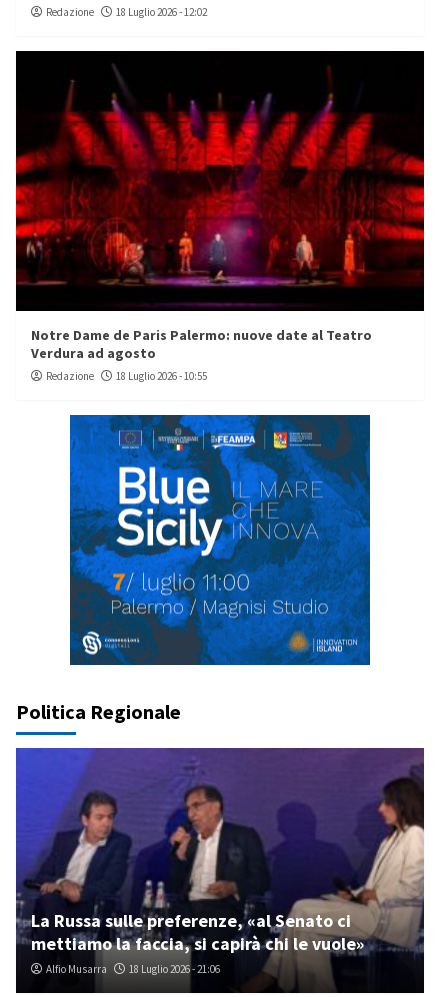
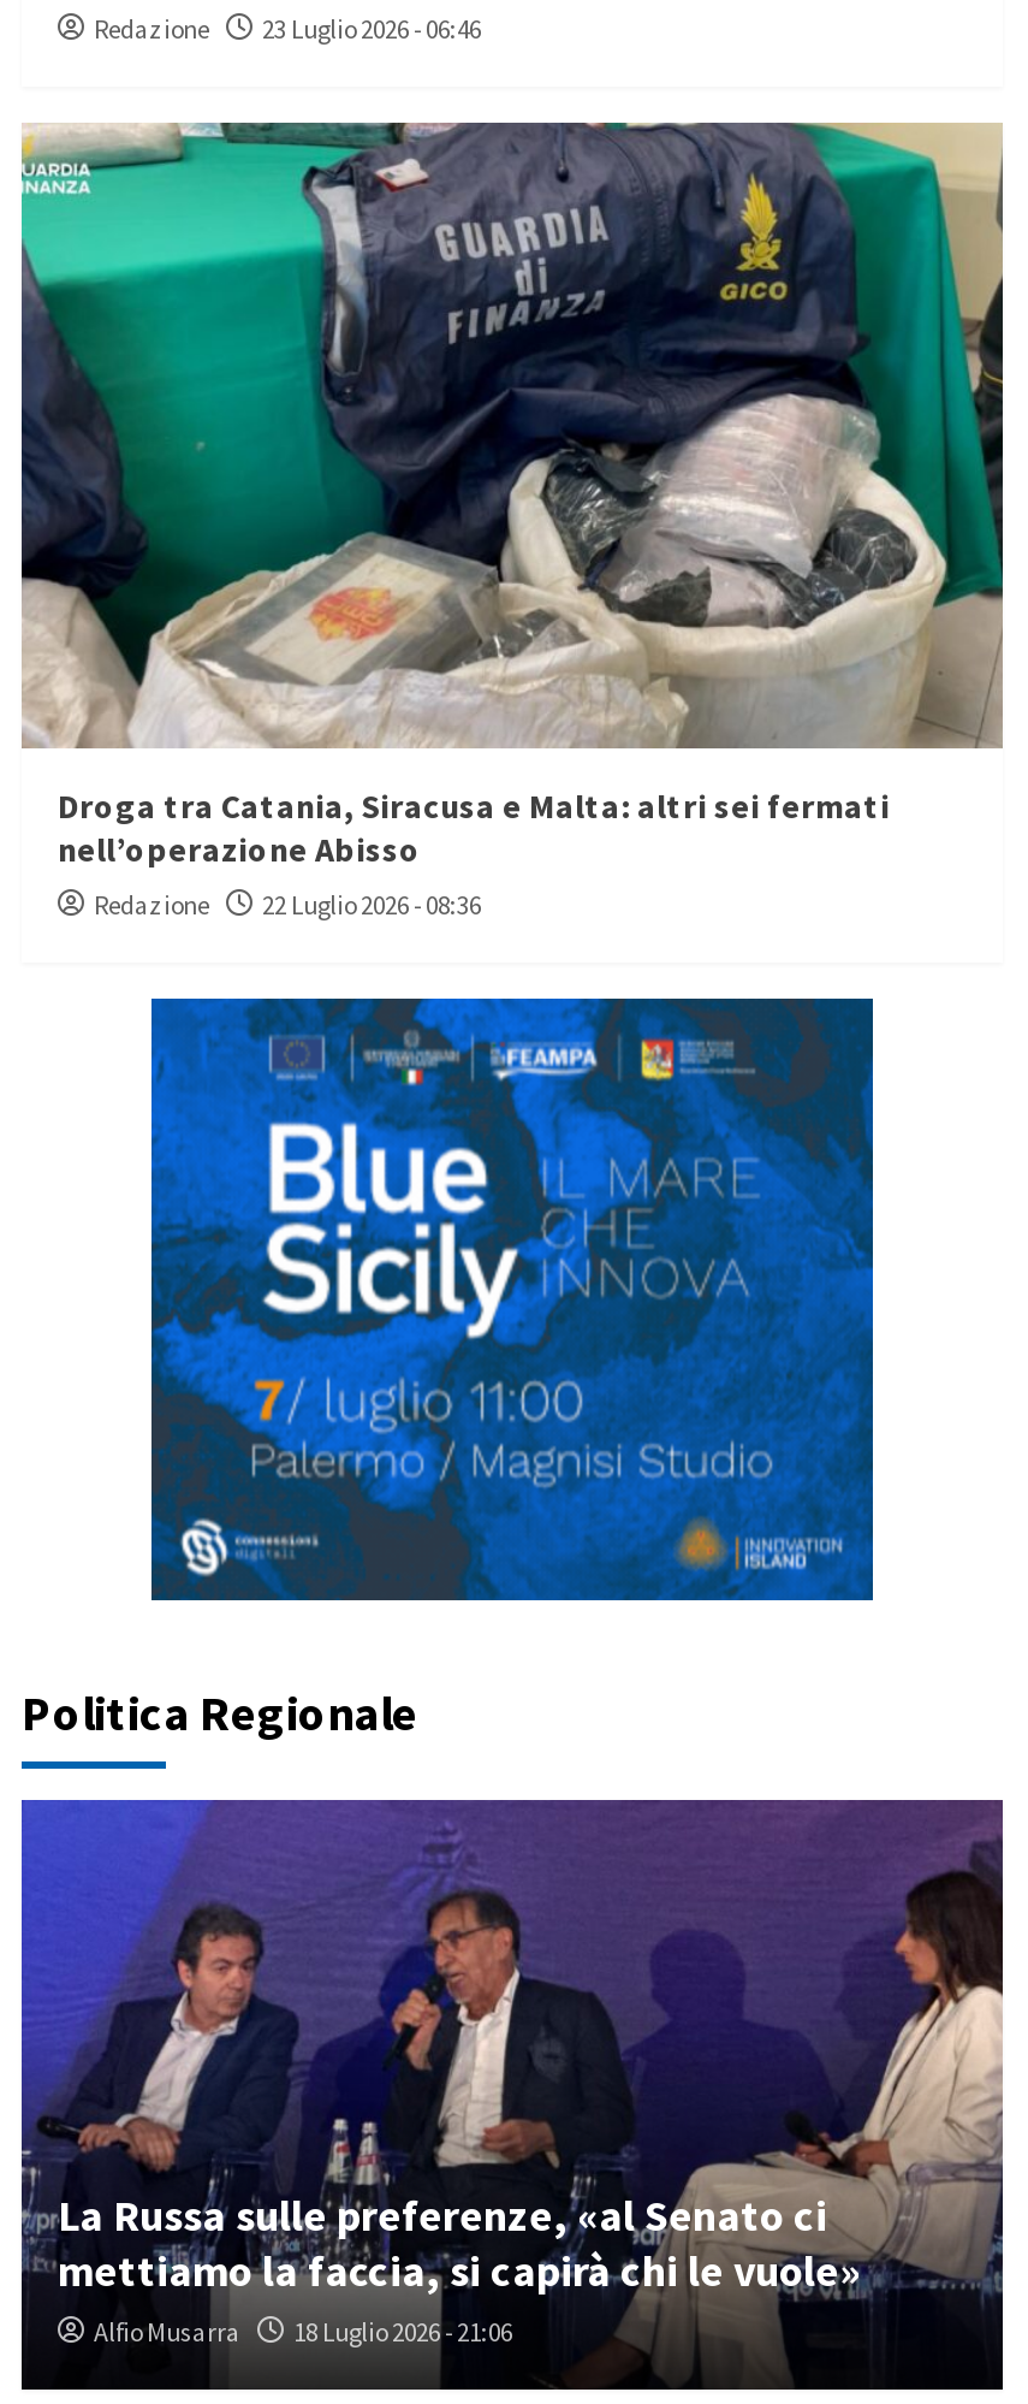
- Redazione 18 Luglio 2026 - 12:02
+ Redazione 23 Luglio 2026 - 06:46

- [image]
- Notre Dame de Paris Palermo: nuove date al Teatro
- Verdura ad agosto
+ [image]
+ Droga tra Catania, Siracusa e Malta: altri sei fermati
+ nell’operazione Abisso

- Redazione 18 Luglio 2026 - 10:55
+ Redazione 22 Luglio 2026 - 08:36
